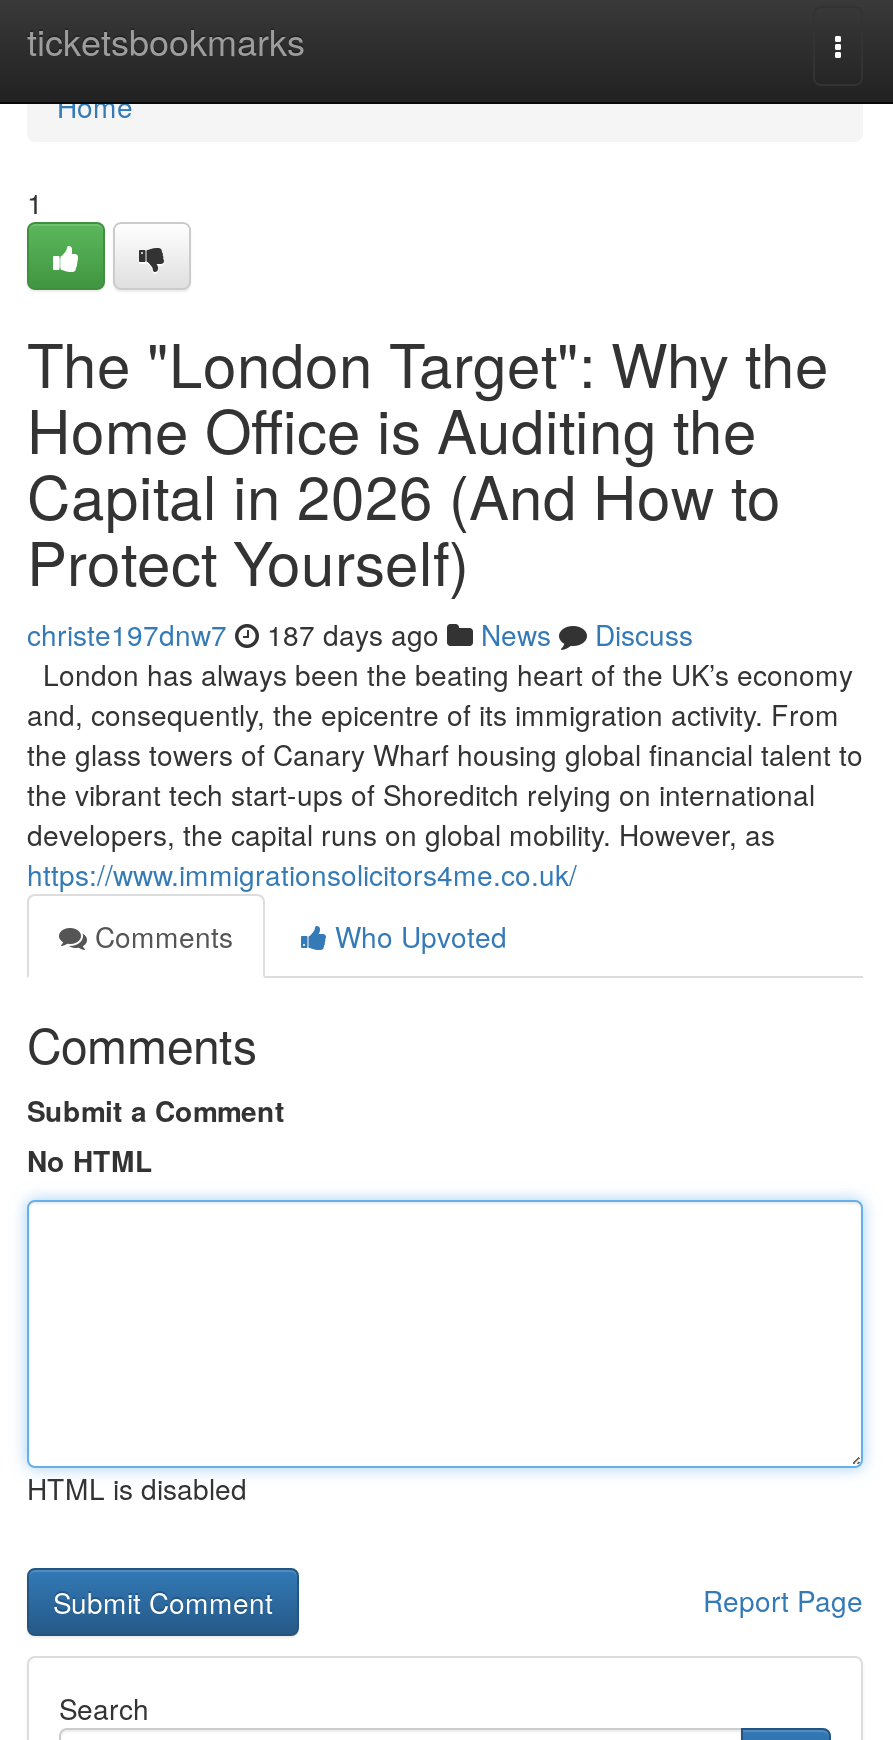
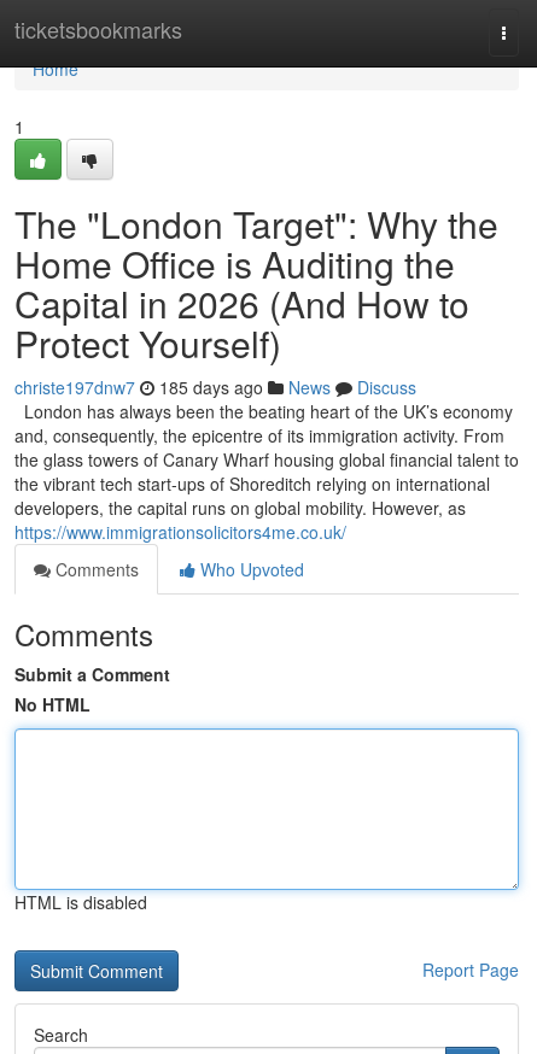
- christe197dnw7 187 days ago News Discuss
+ christe197dnw7 185 days ago News Discuss
